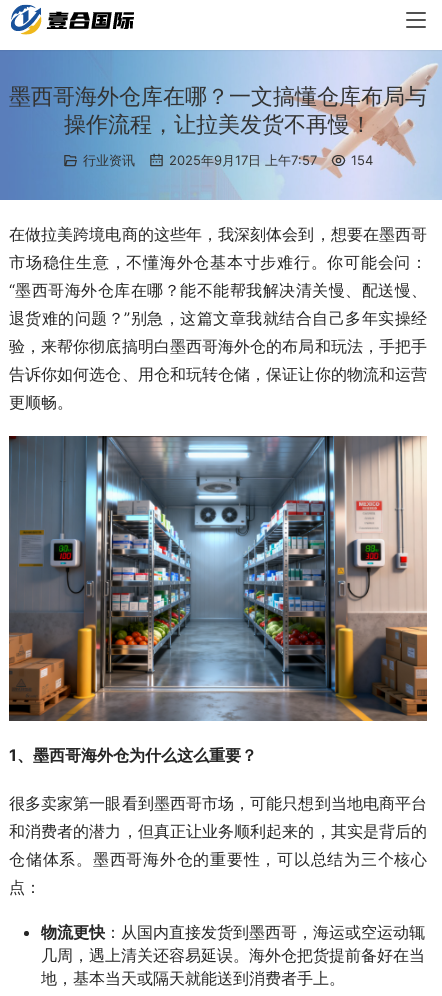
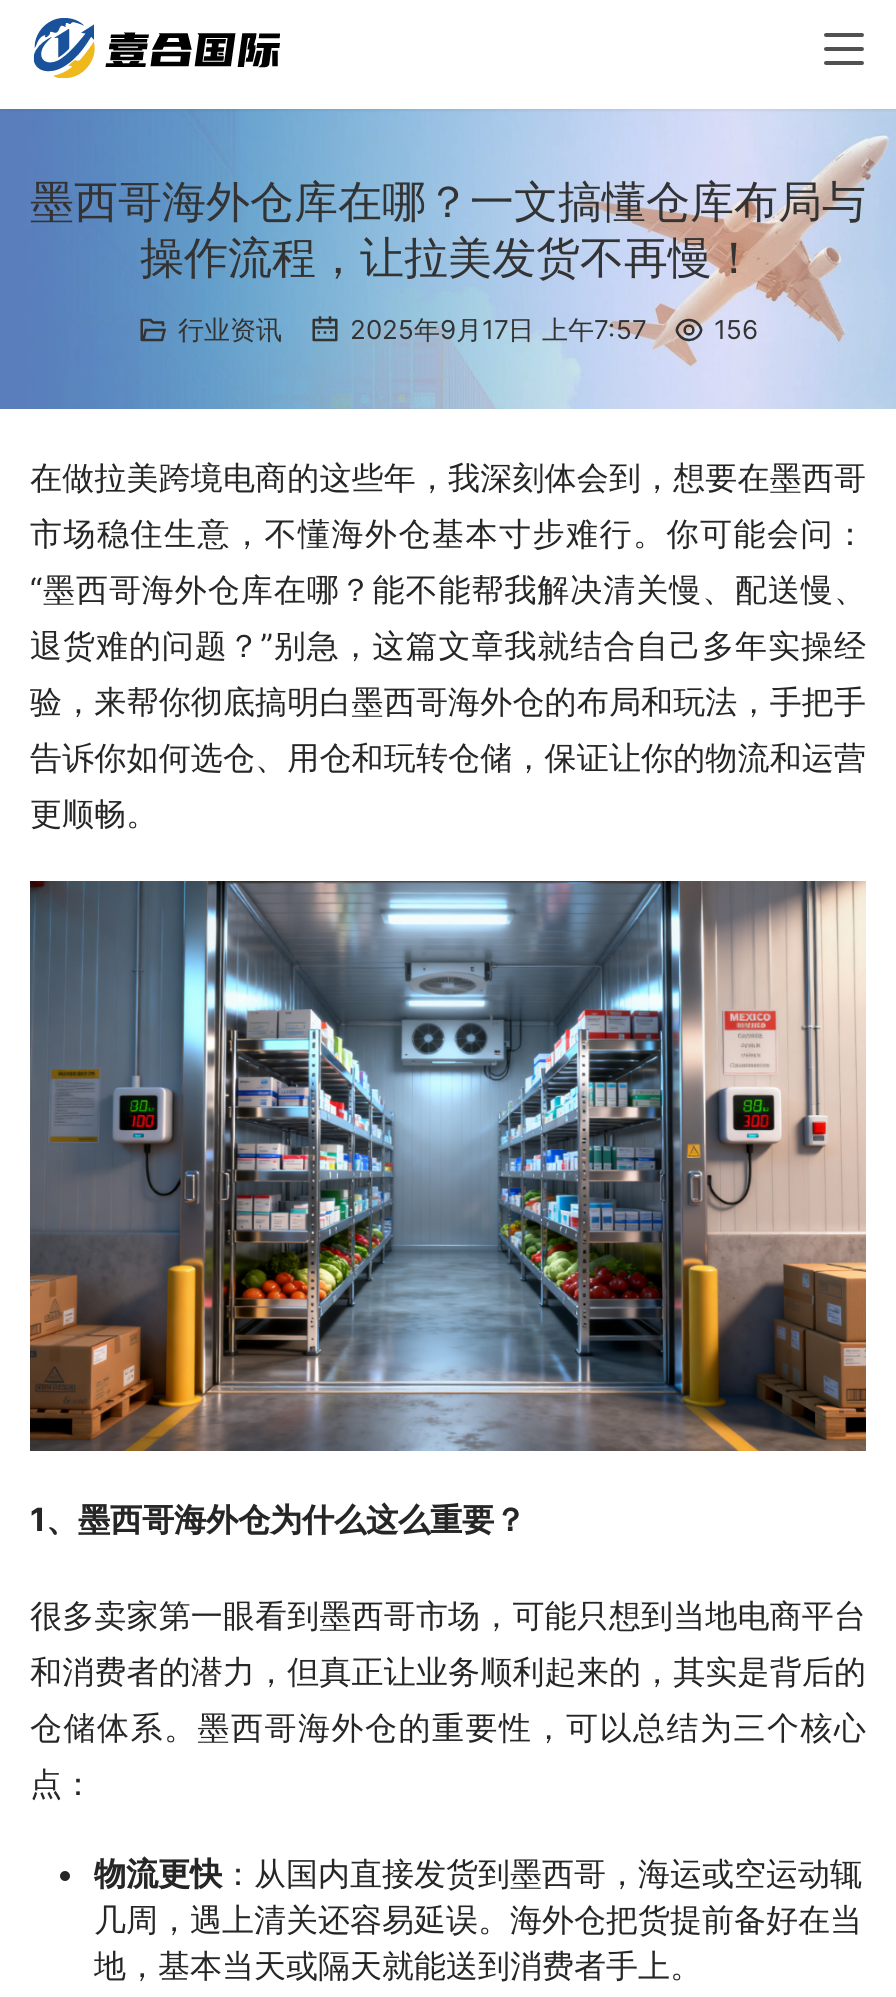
- 154
+ 156
